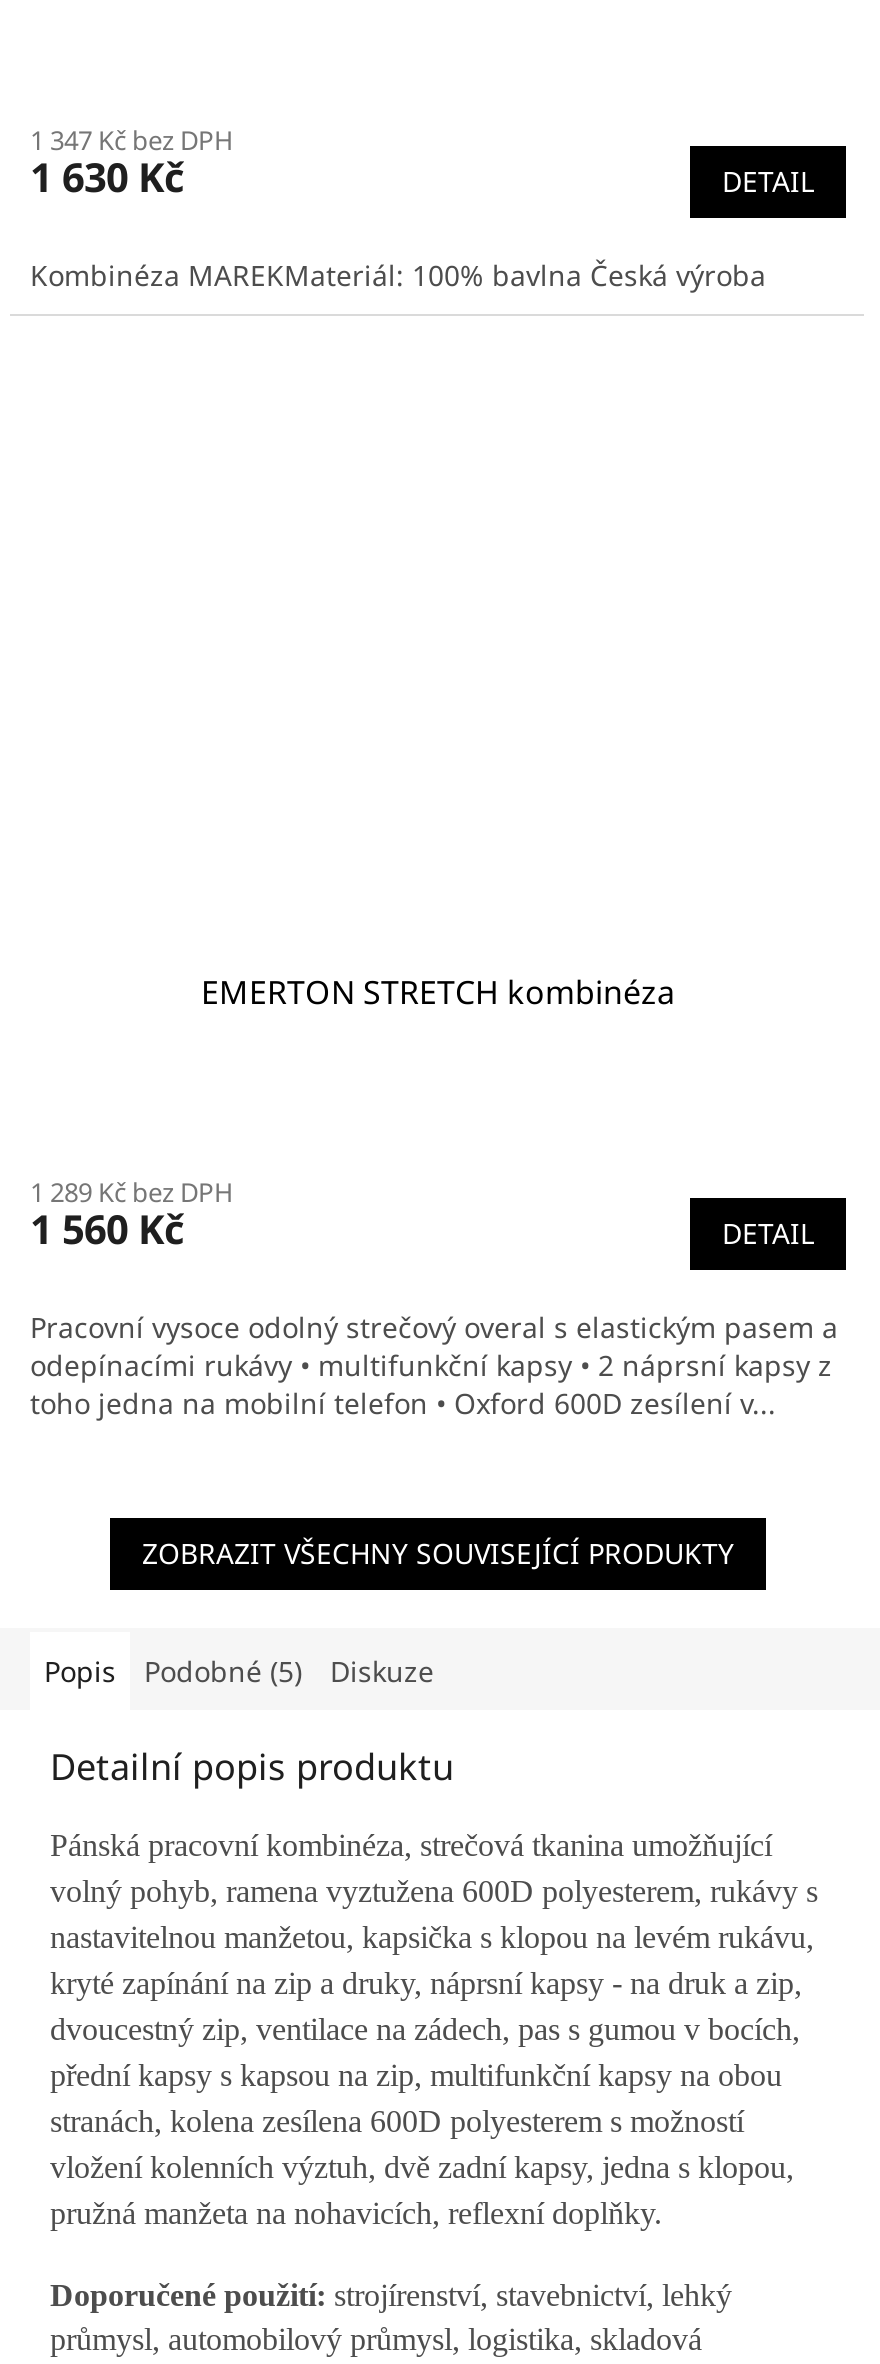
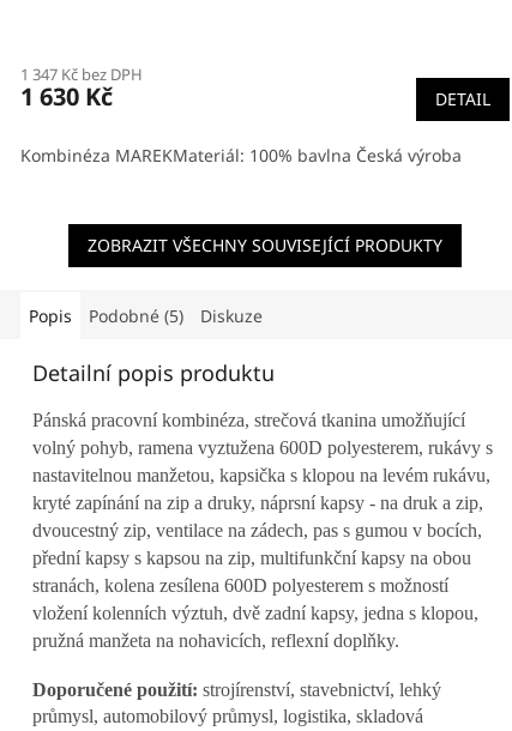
- EMERTON STRETCH kombinéza

- 1 289 Kč bez DPH
- 1 560 Kč
- DETAIL
- Pracovní vysoce odolný strečový overal s elastickým pasem a
- odepínacími rukávy • multifunkční kapsy • 2 náprsní kapsy z
- toho jedna na mobilní telefon • Oxford 600D zesílení v...
